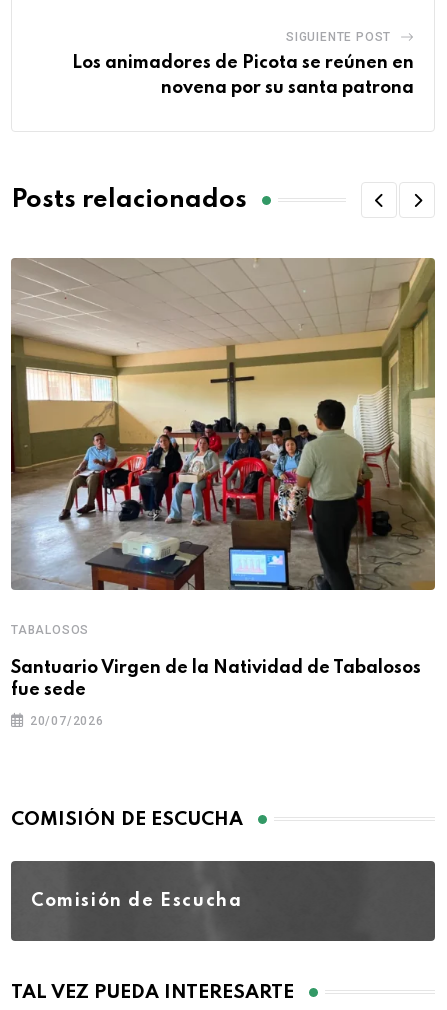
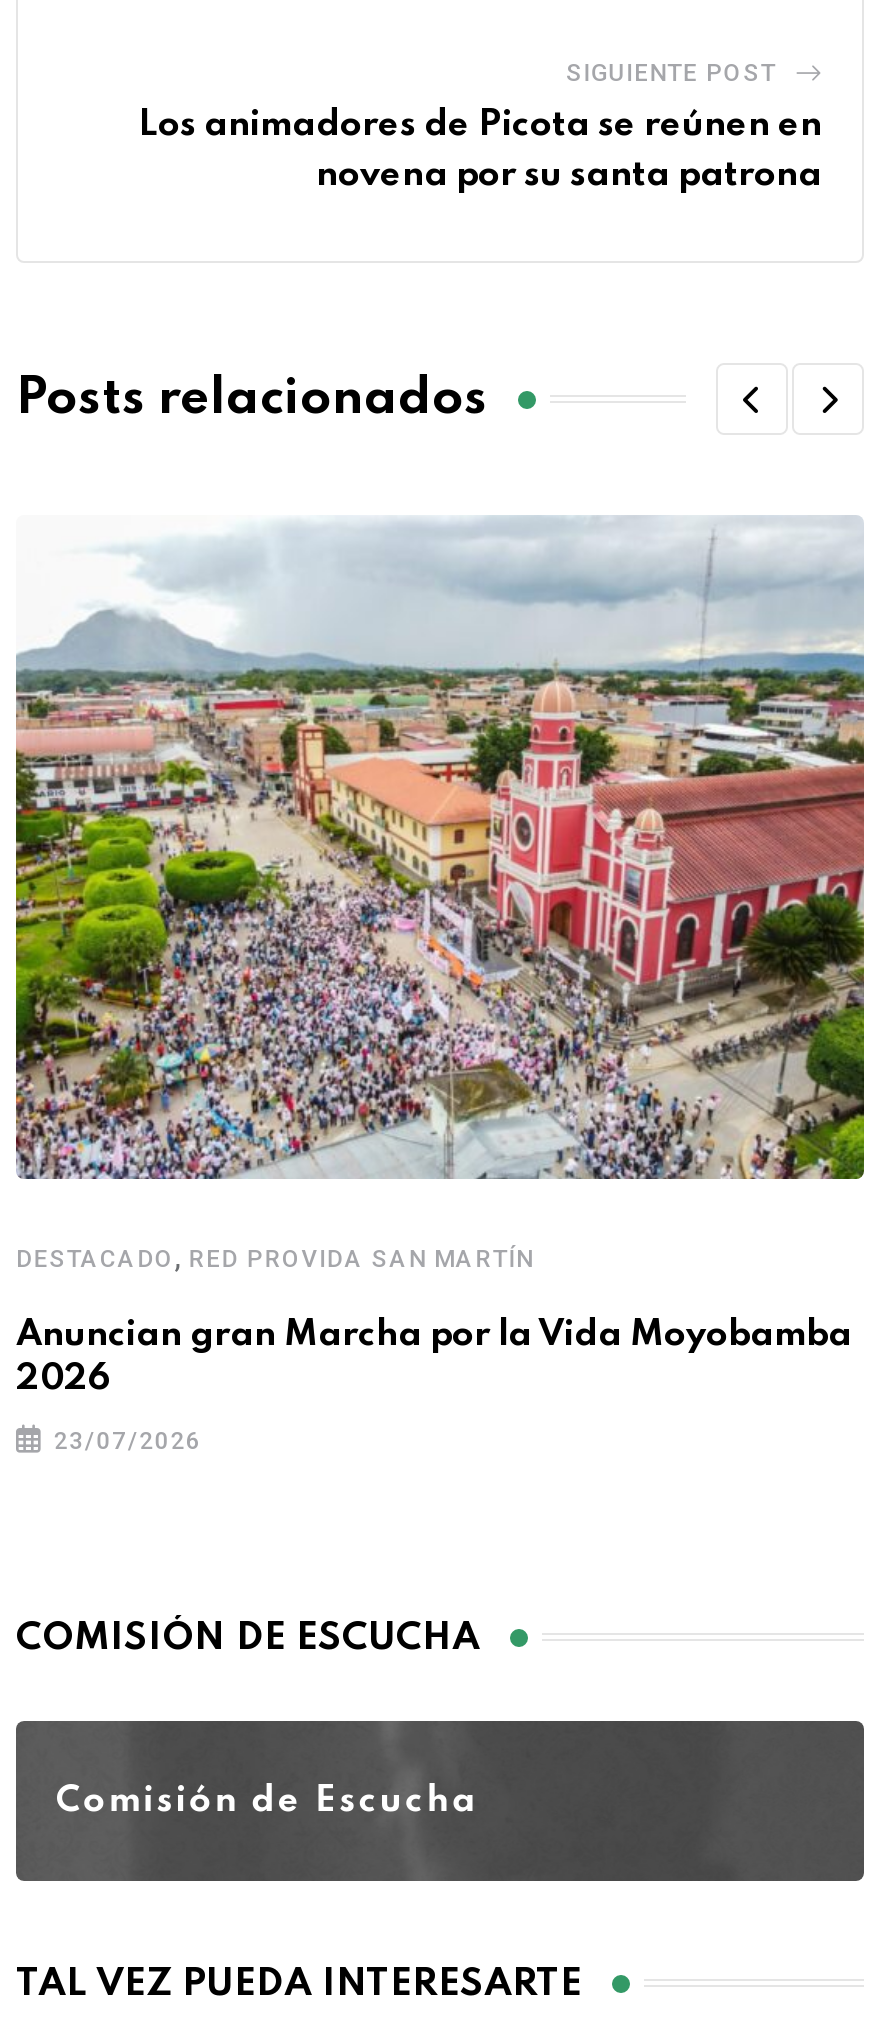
- [image]
- TABALOSOS
+ [image]
+ DESTACADO, RED PROVIDA SAN MARTÍN

- Santuario Virgen de la Natividad de Tabalosos
- fue sede
+ Anuncian gran Marcha por la Vida Moyobamba
+ 2026

- 20/07/2026
+ 23/07/2026
